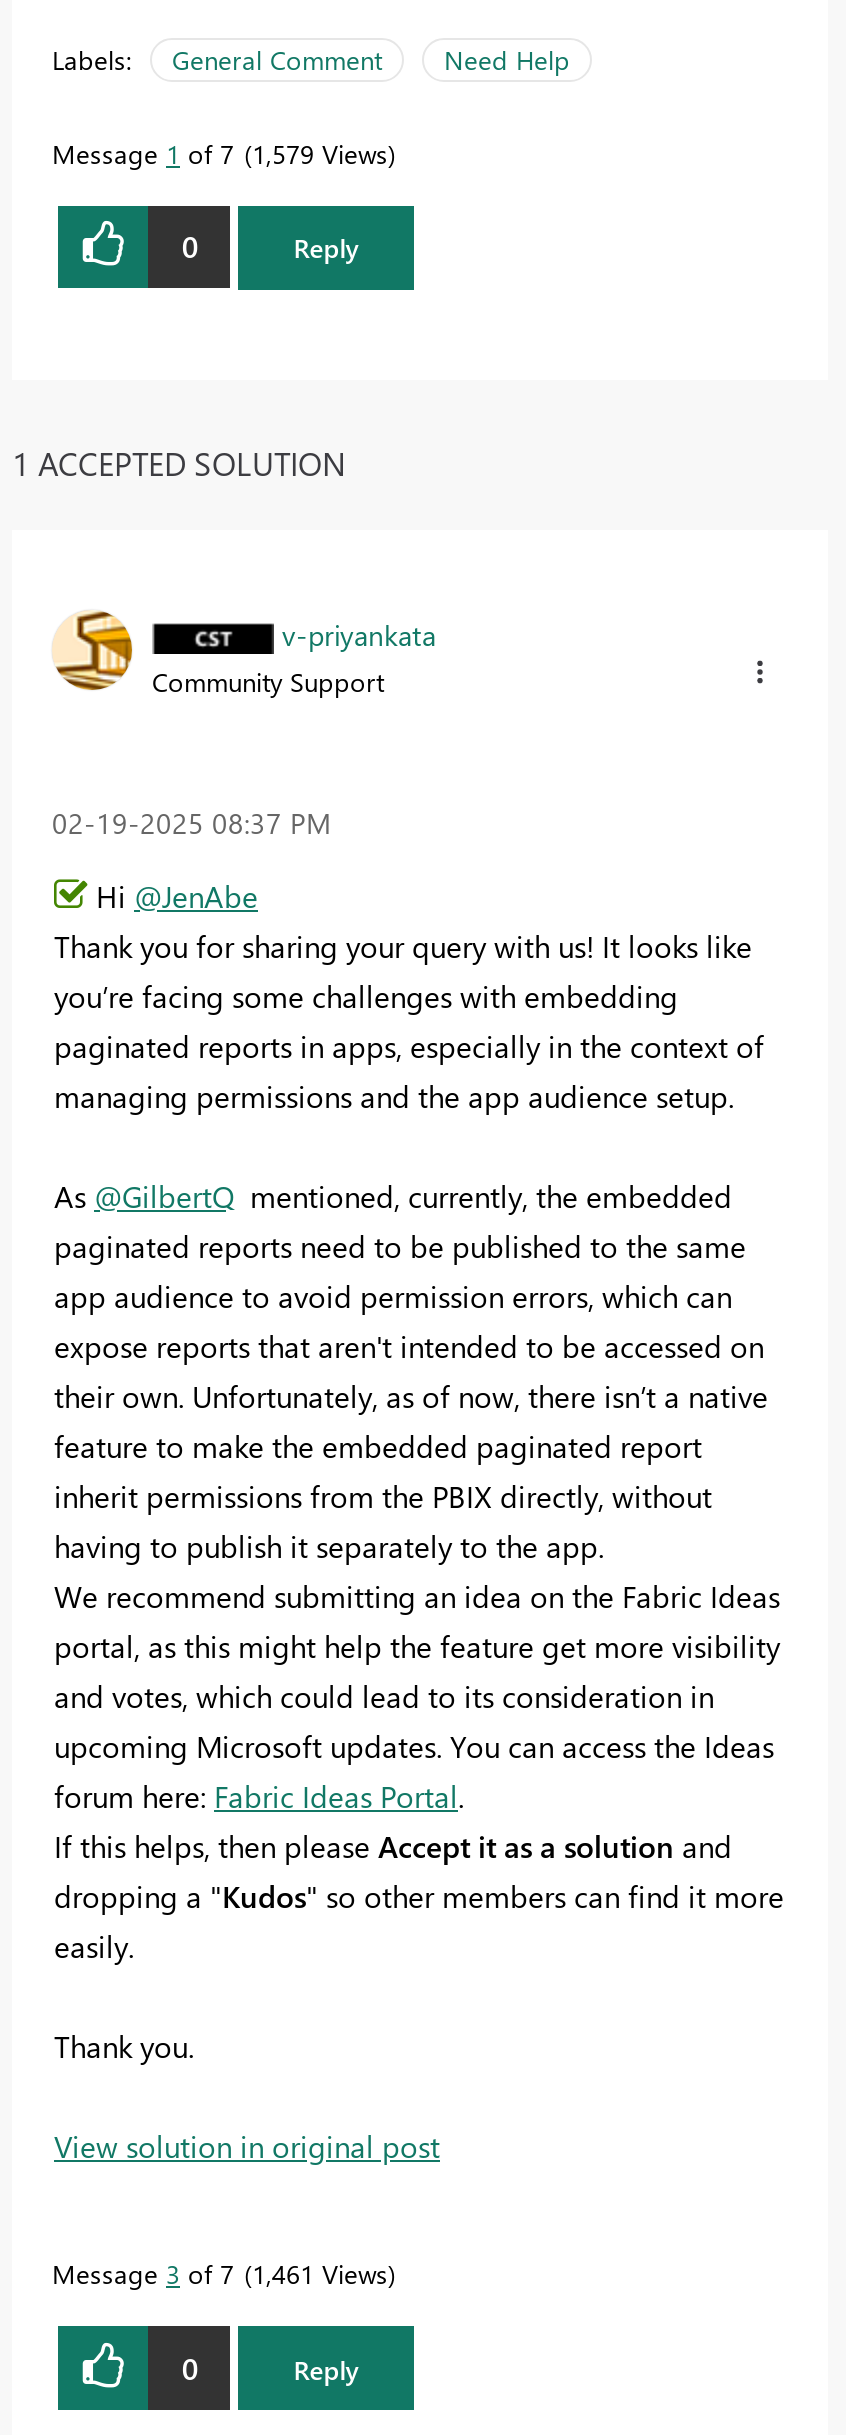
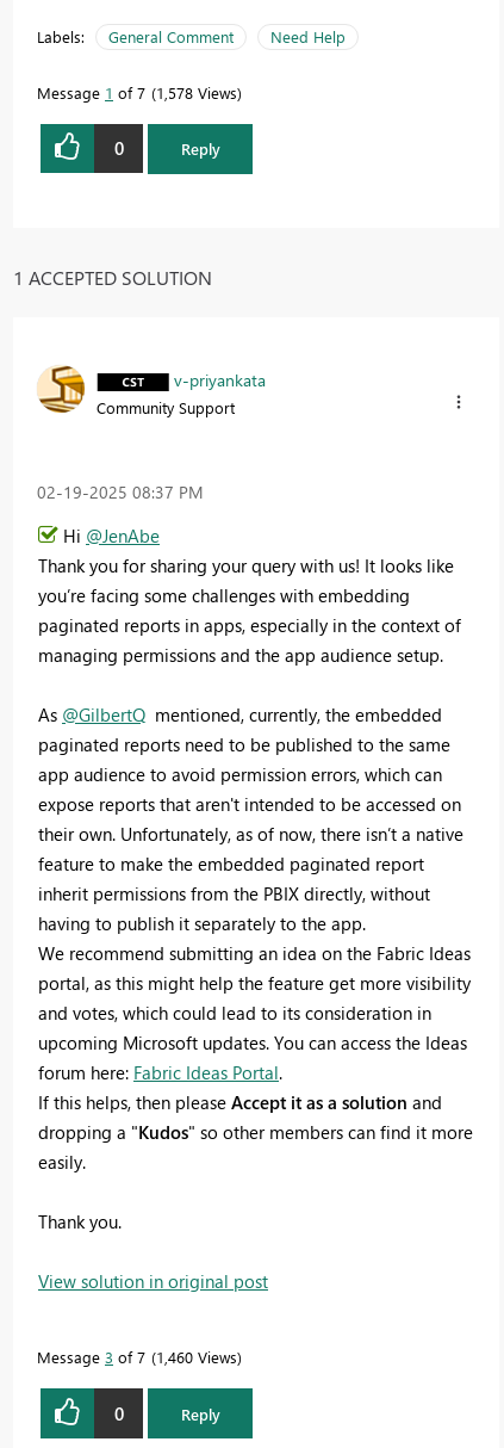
- Message 1 of 7 1,579 Views
+ Message 1 of 7 1,578 Views

- Message 3 of 7 1,461 Views
+ Message 3 of 7 1,460 Views
